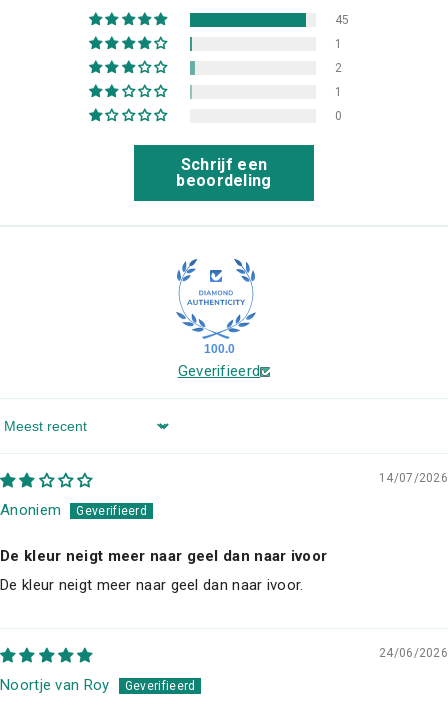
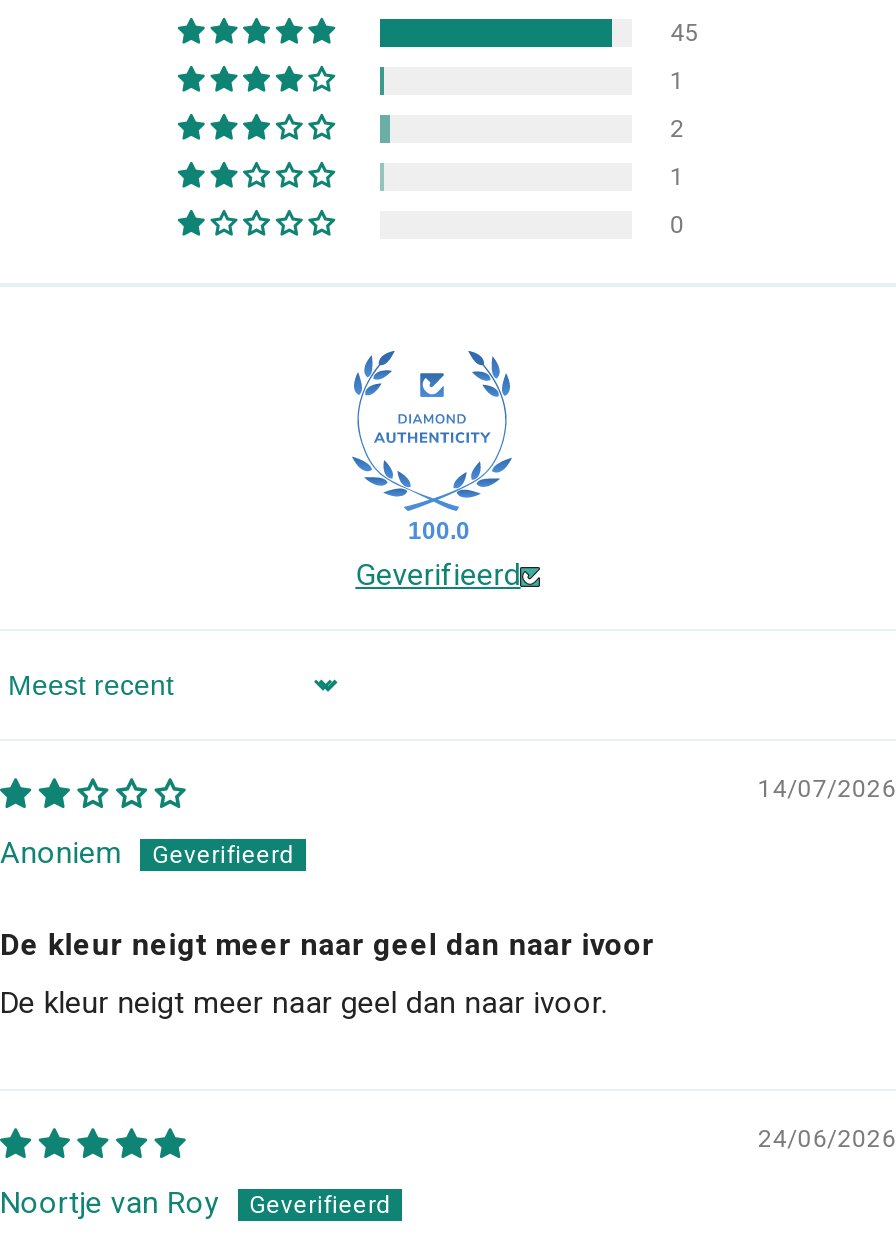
- Schrijf een
- beoordeling
